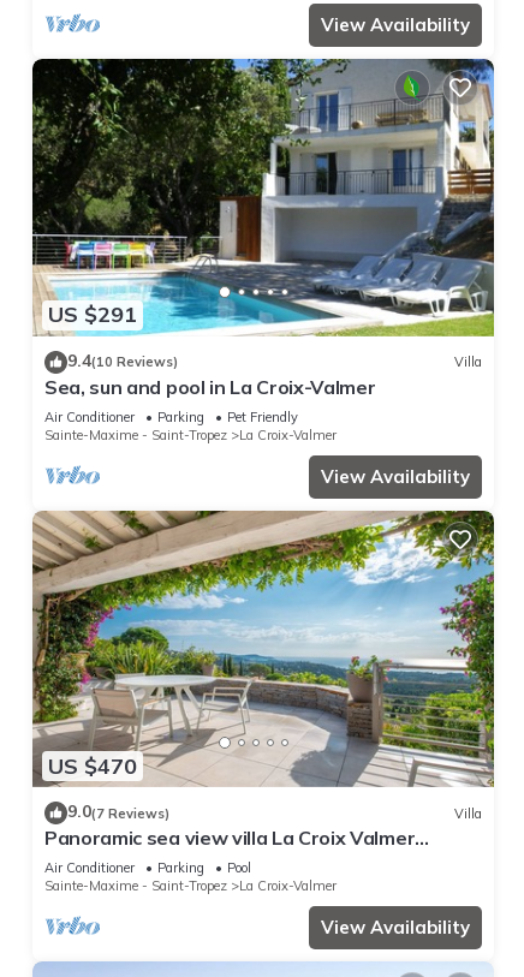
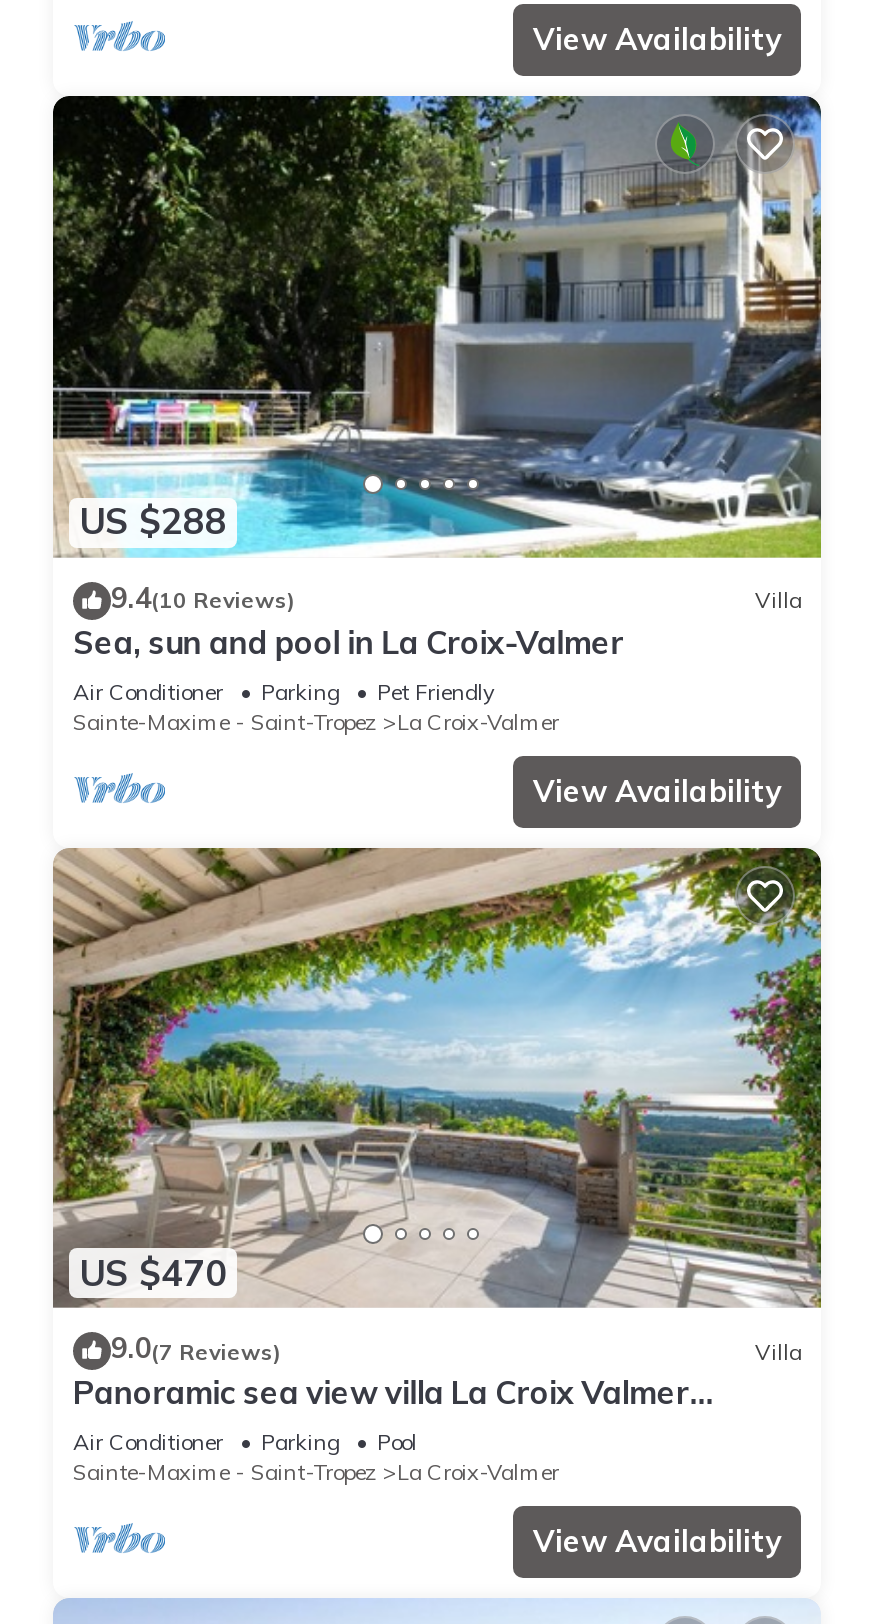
- US $291
+ US $288
